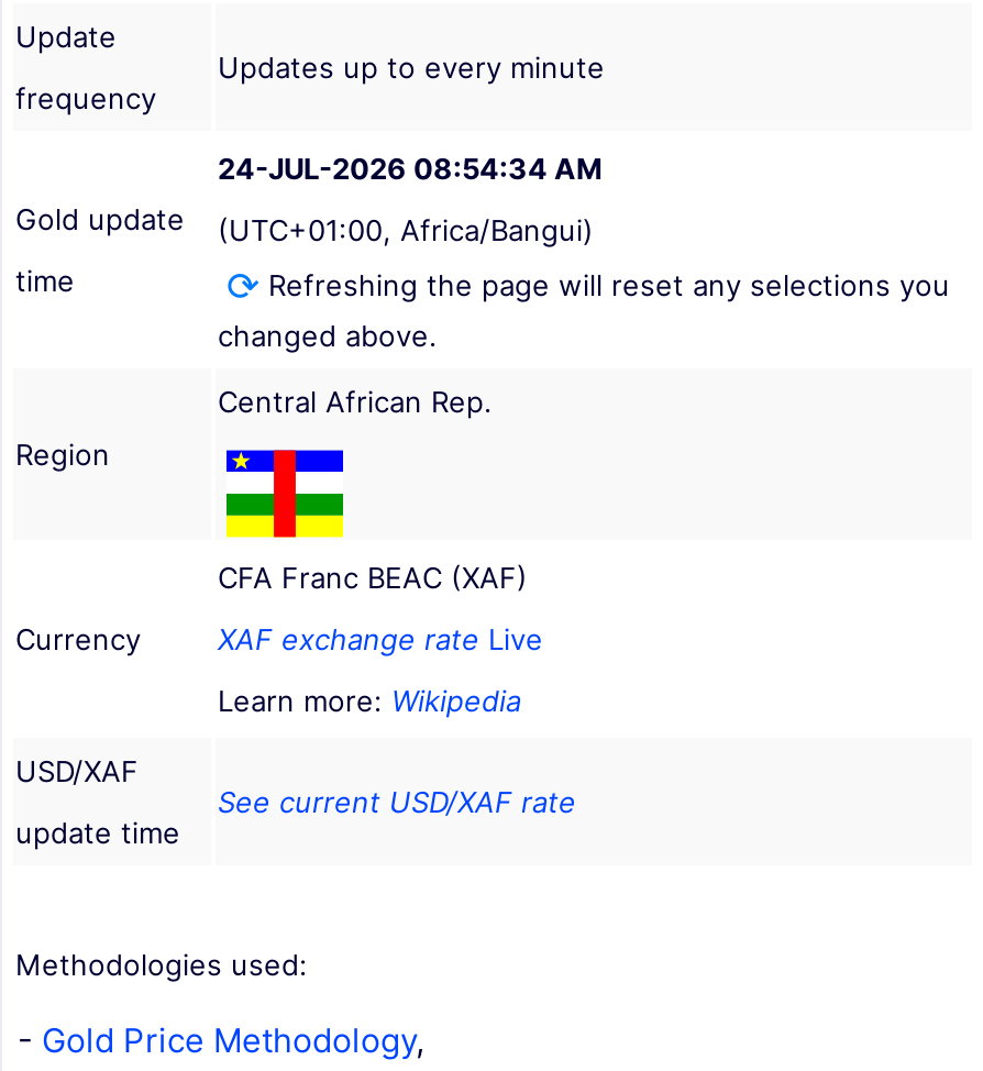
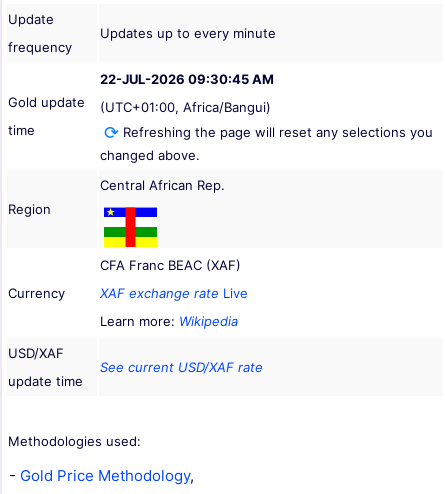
- 24-JUL-2026 08:54:34 AM
+ 22-JUL-2026 09:30:45 AM
